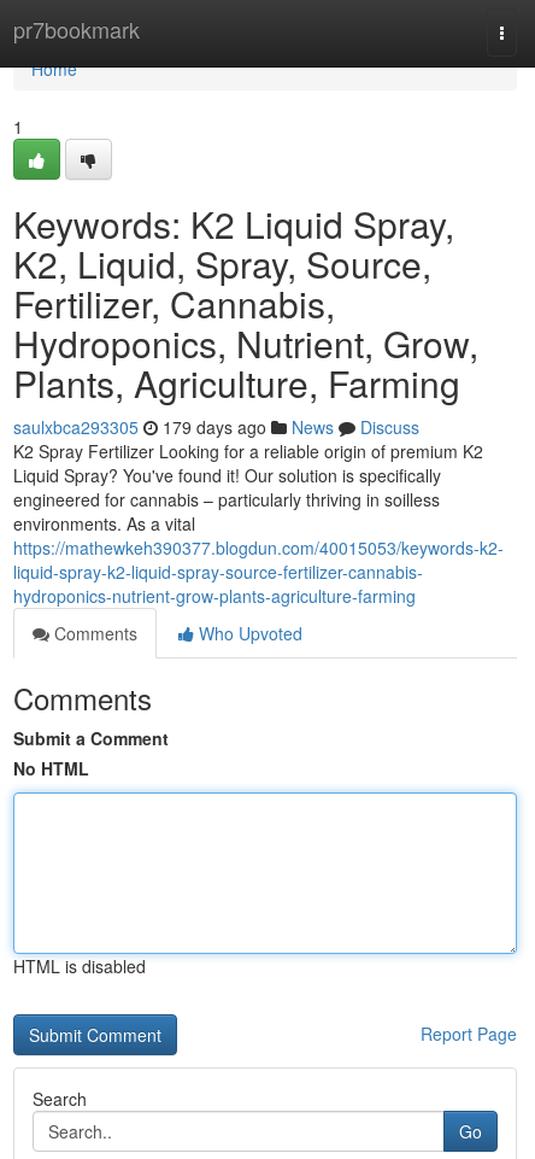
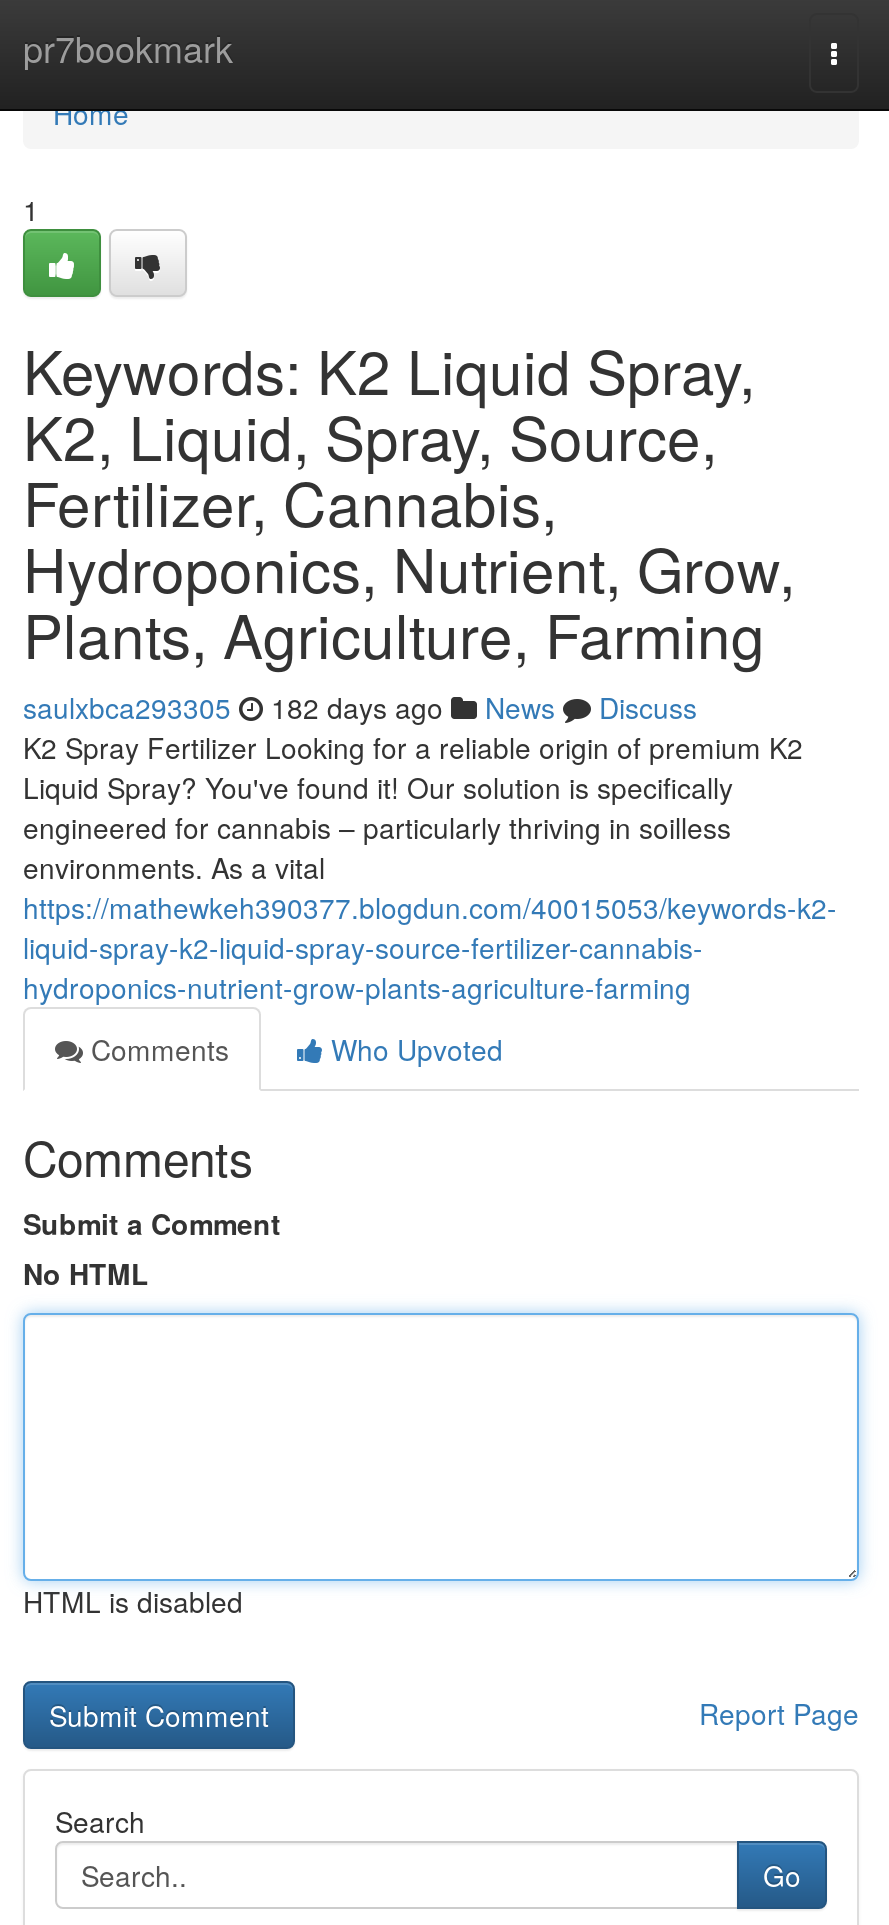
- saulxbca293305 179 days ago News Discuss
+ saulxbca293305 182 days ago News Discuss
